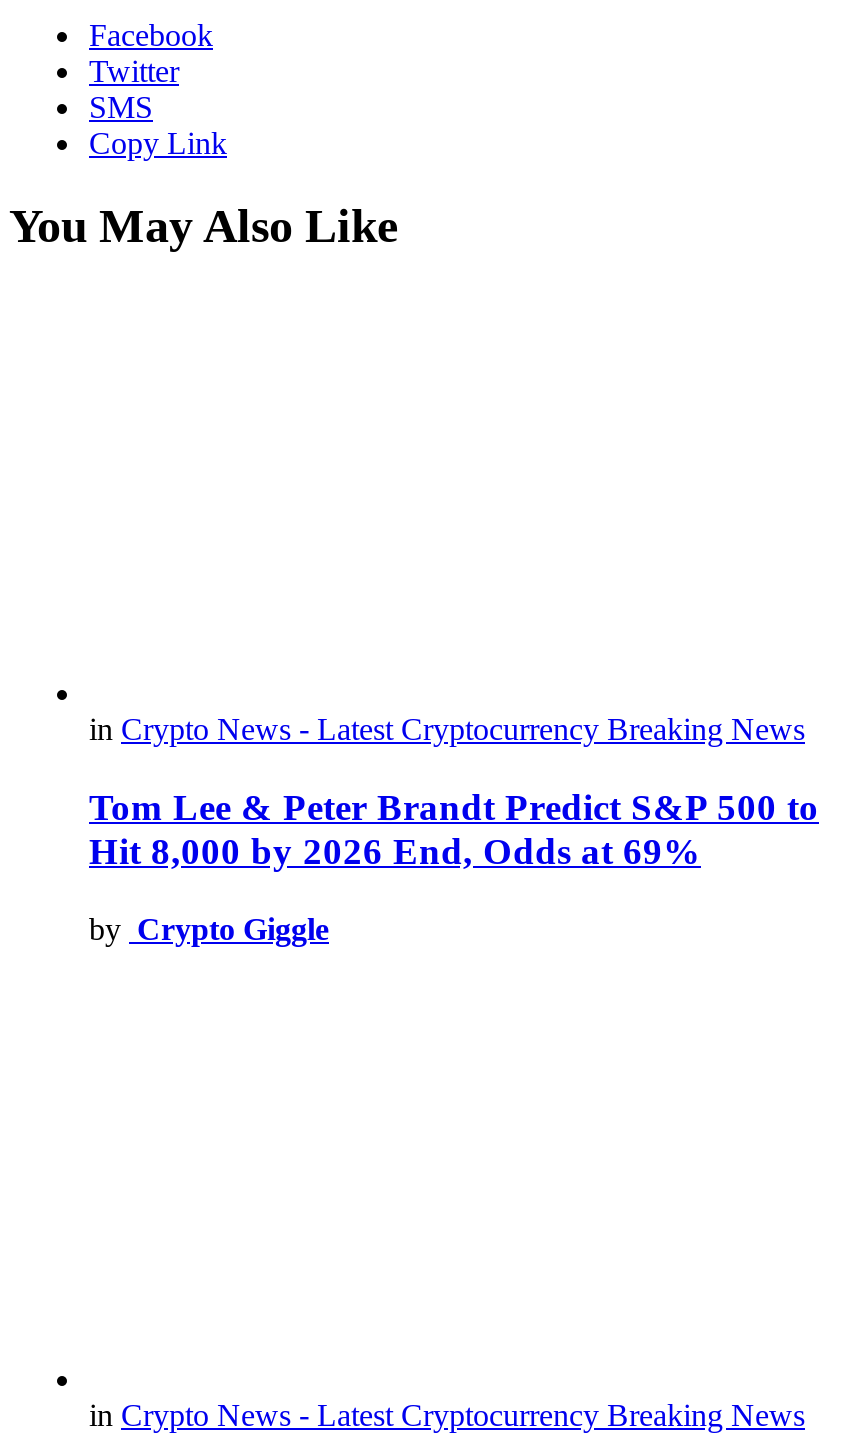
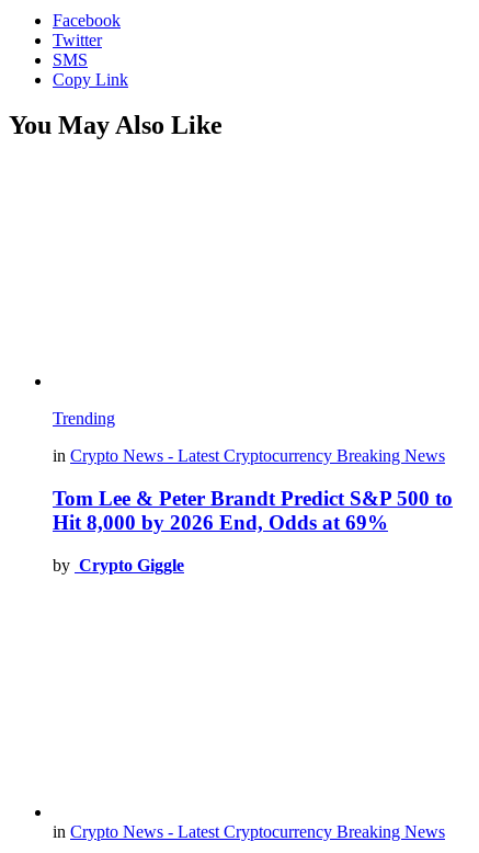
+ Trending
